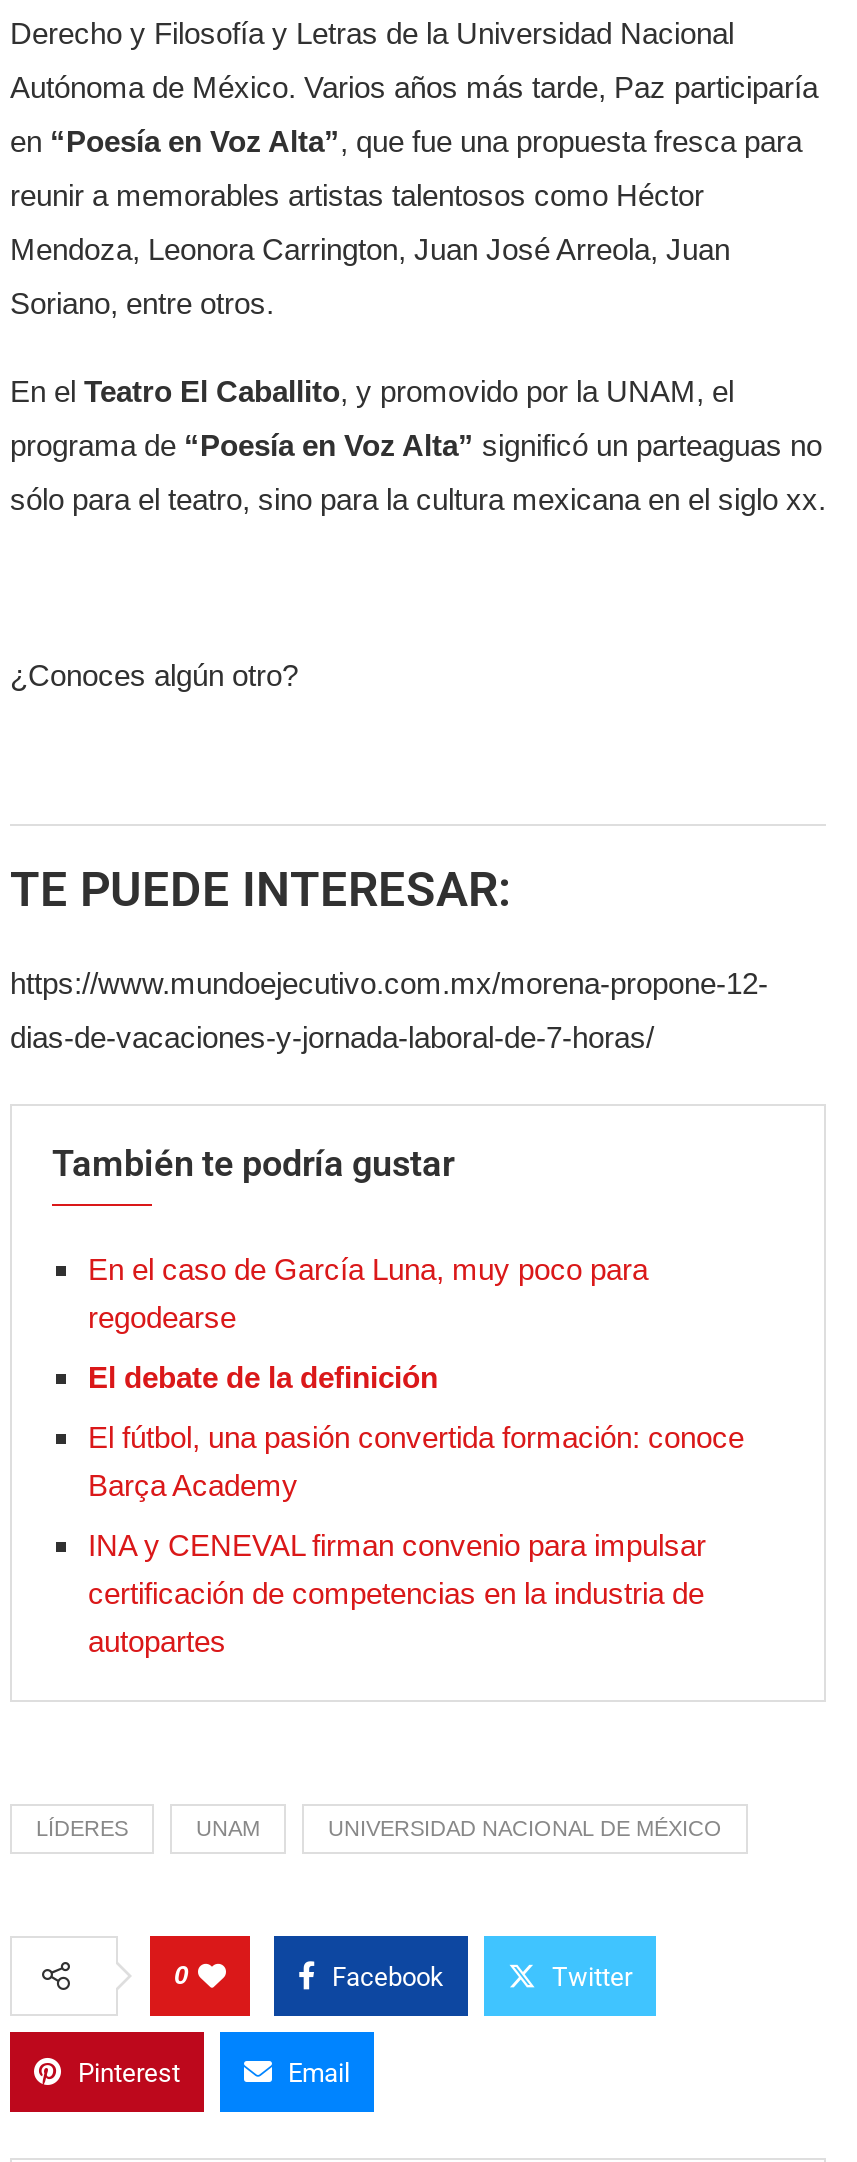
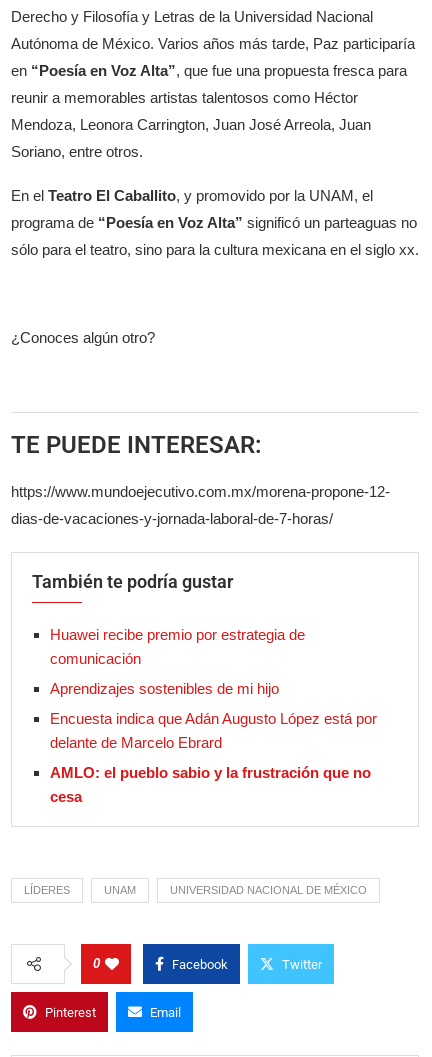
- En el caso de García Luna, muy poco para
- regodearse
+ Huawei recibe premio por estrategia de
+ comunicación

- El debate de la definición
+ Aprendizajes sostenibles de mi hijo

- El fútbol, una pasión convertida formación: conoce
- Barça Academy
+ Encuesta indica que Adán Augusto López está por
+ delante de Marcelo Ebrard

- INA y CENEVAL firman convenio para impulsar
- certificación de competencias en la industria de
- autopartes
+ AMLO: el pueblo sabio y la frustración que no
+ cesa
